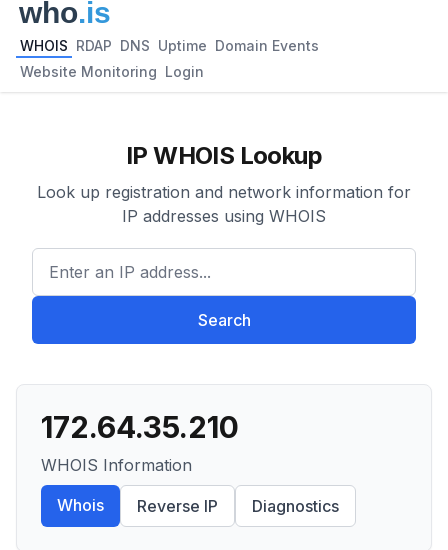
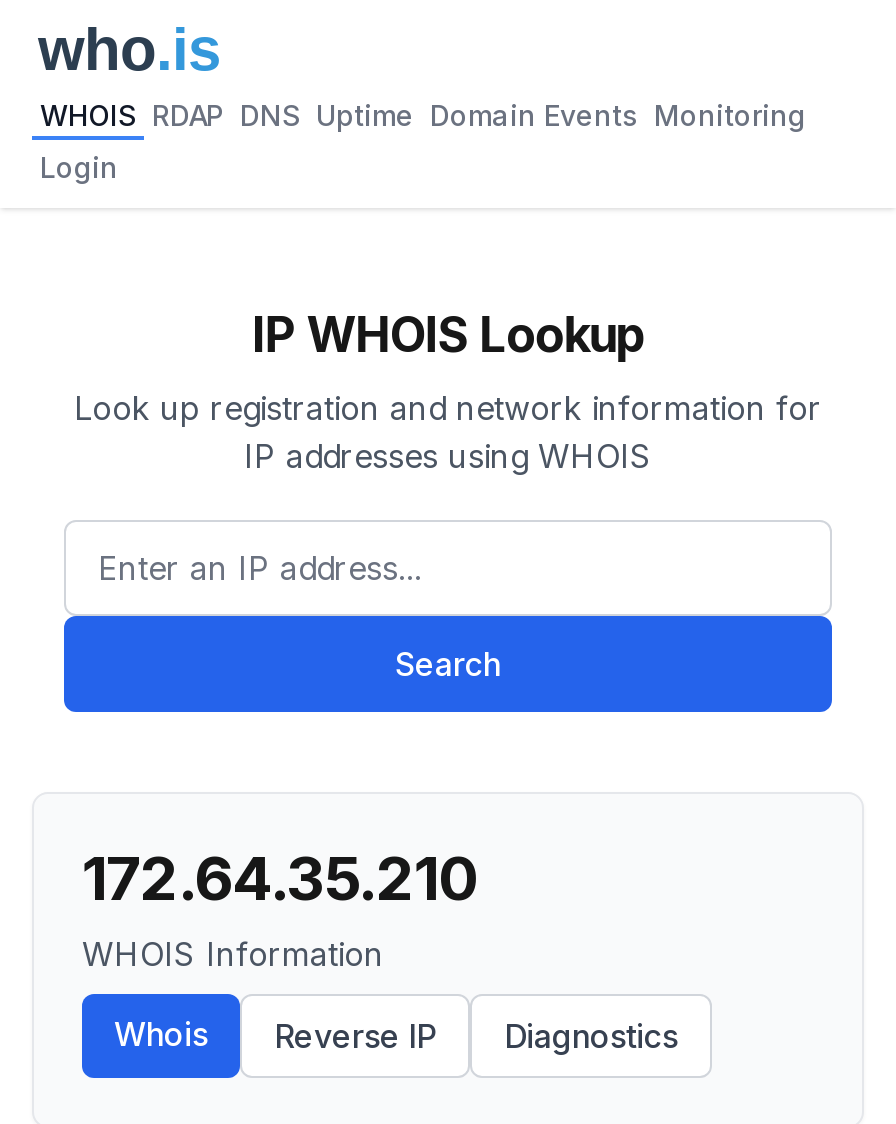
- WHOIS RDAP DNS Uptime Domain Events
+ WHOIS RDAP DNS Uptime Domain Events Monitoring

- Website Monitoring Login
+ Login
